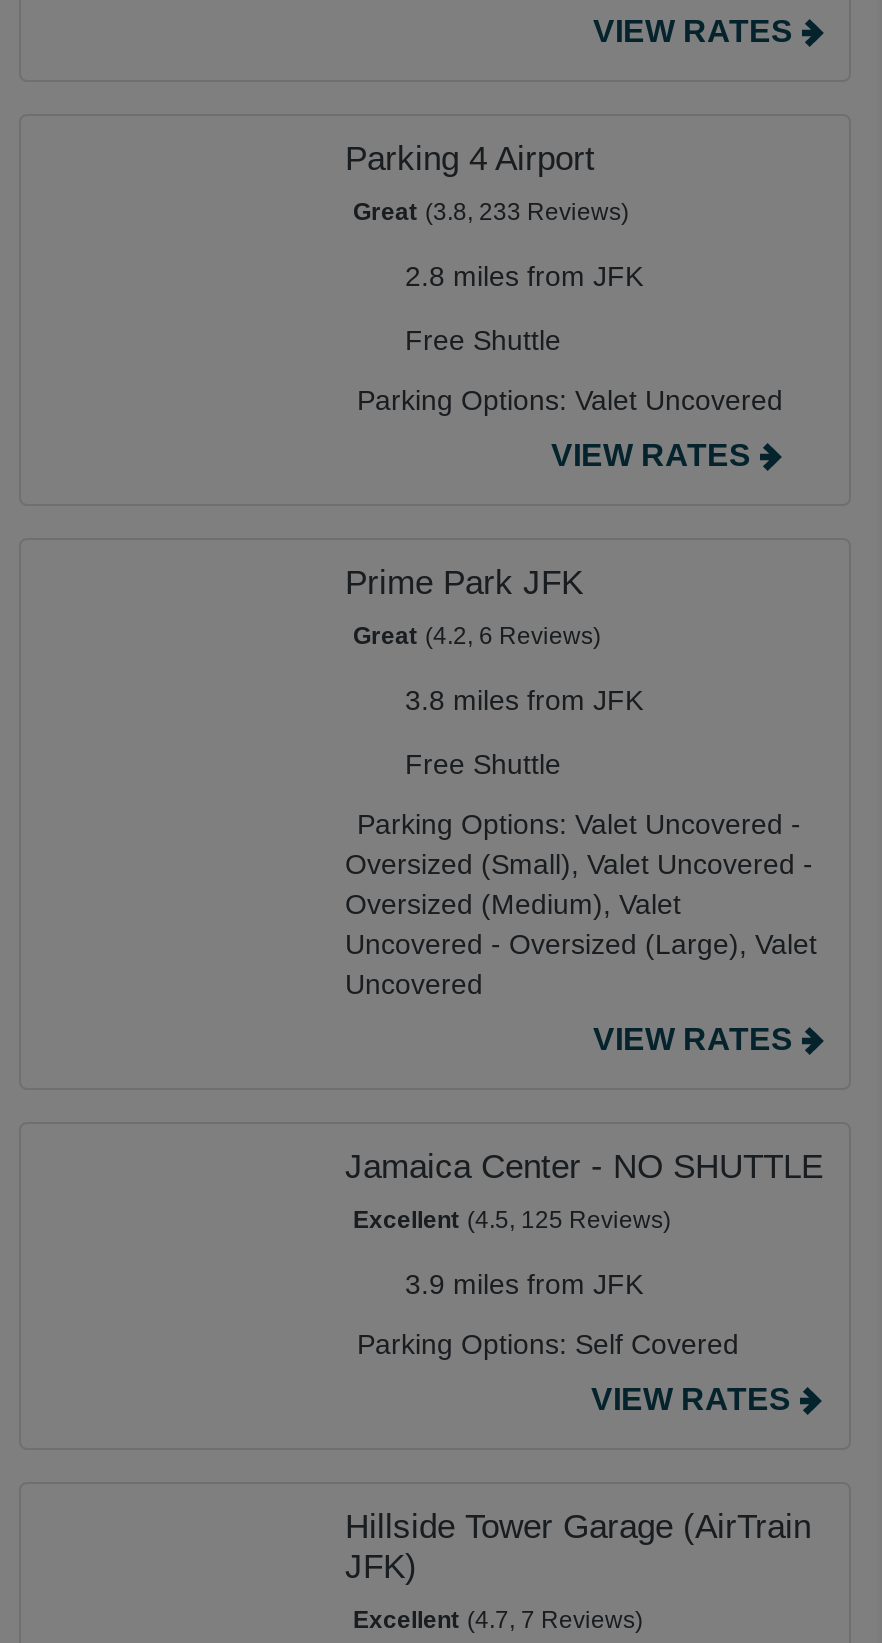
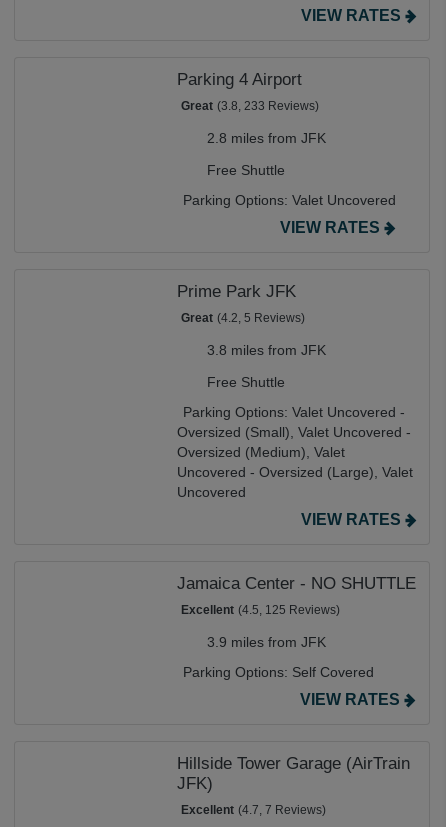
- Great (4.2, 6 Reviews)
+ Great (4.2, 5 Reviews)
